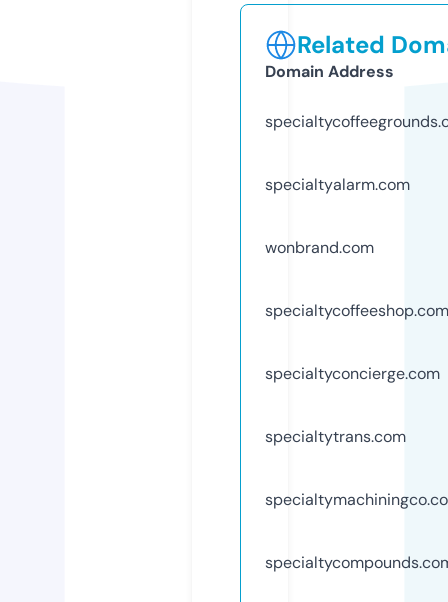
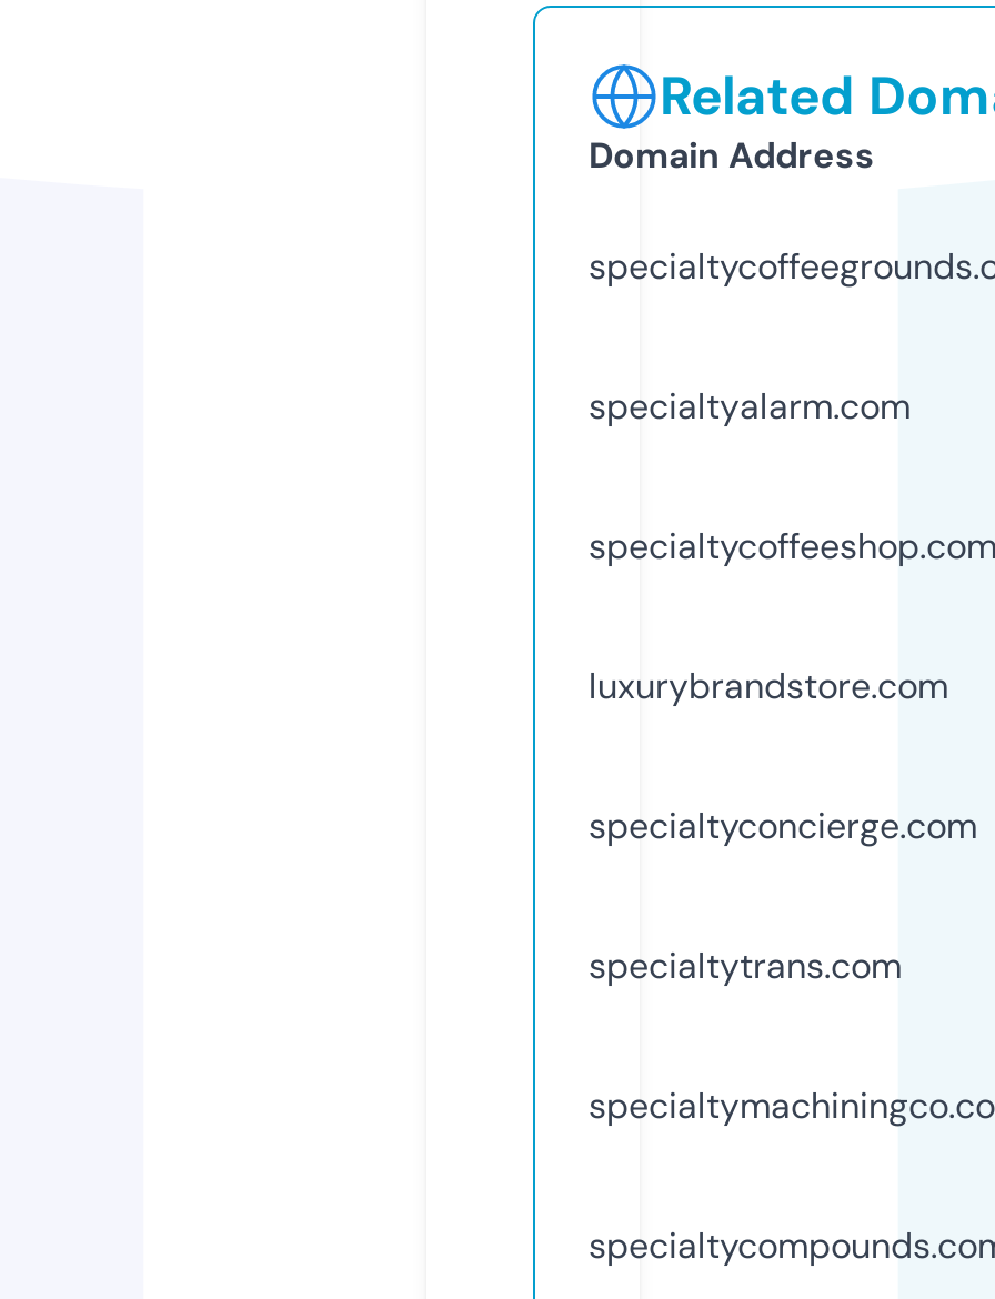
- wonbrand.com

moved up: specialtycoffeeshop.com

+ luxurybrandstore.com
